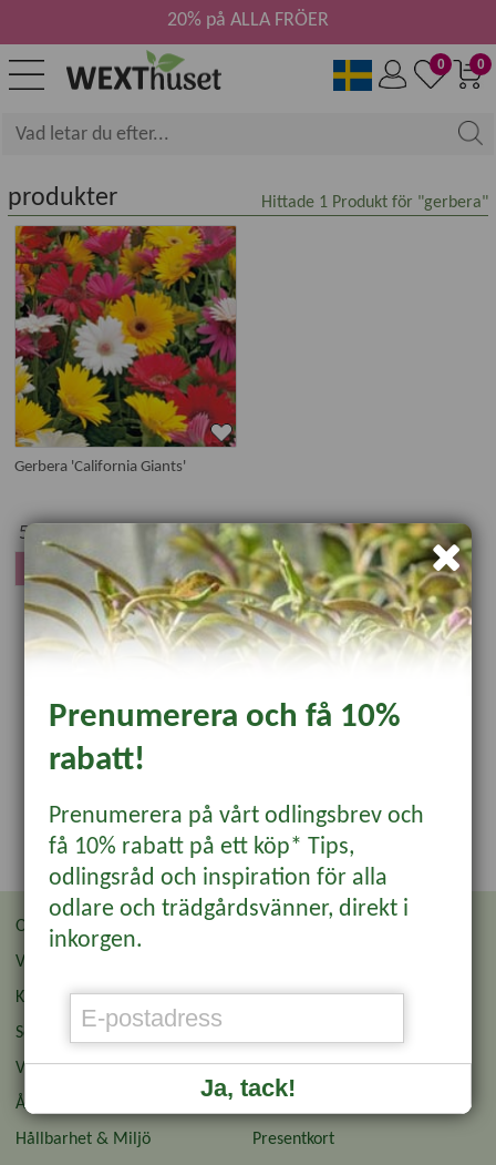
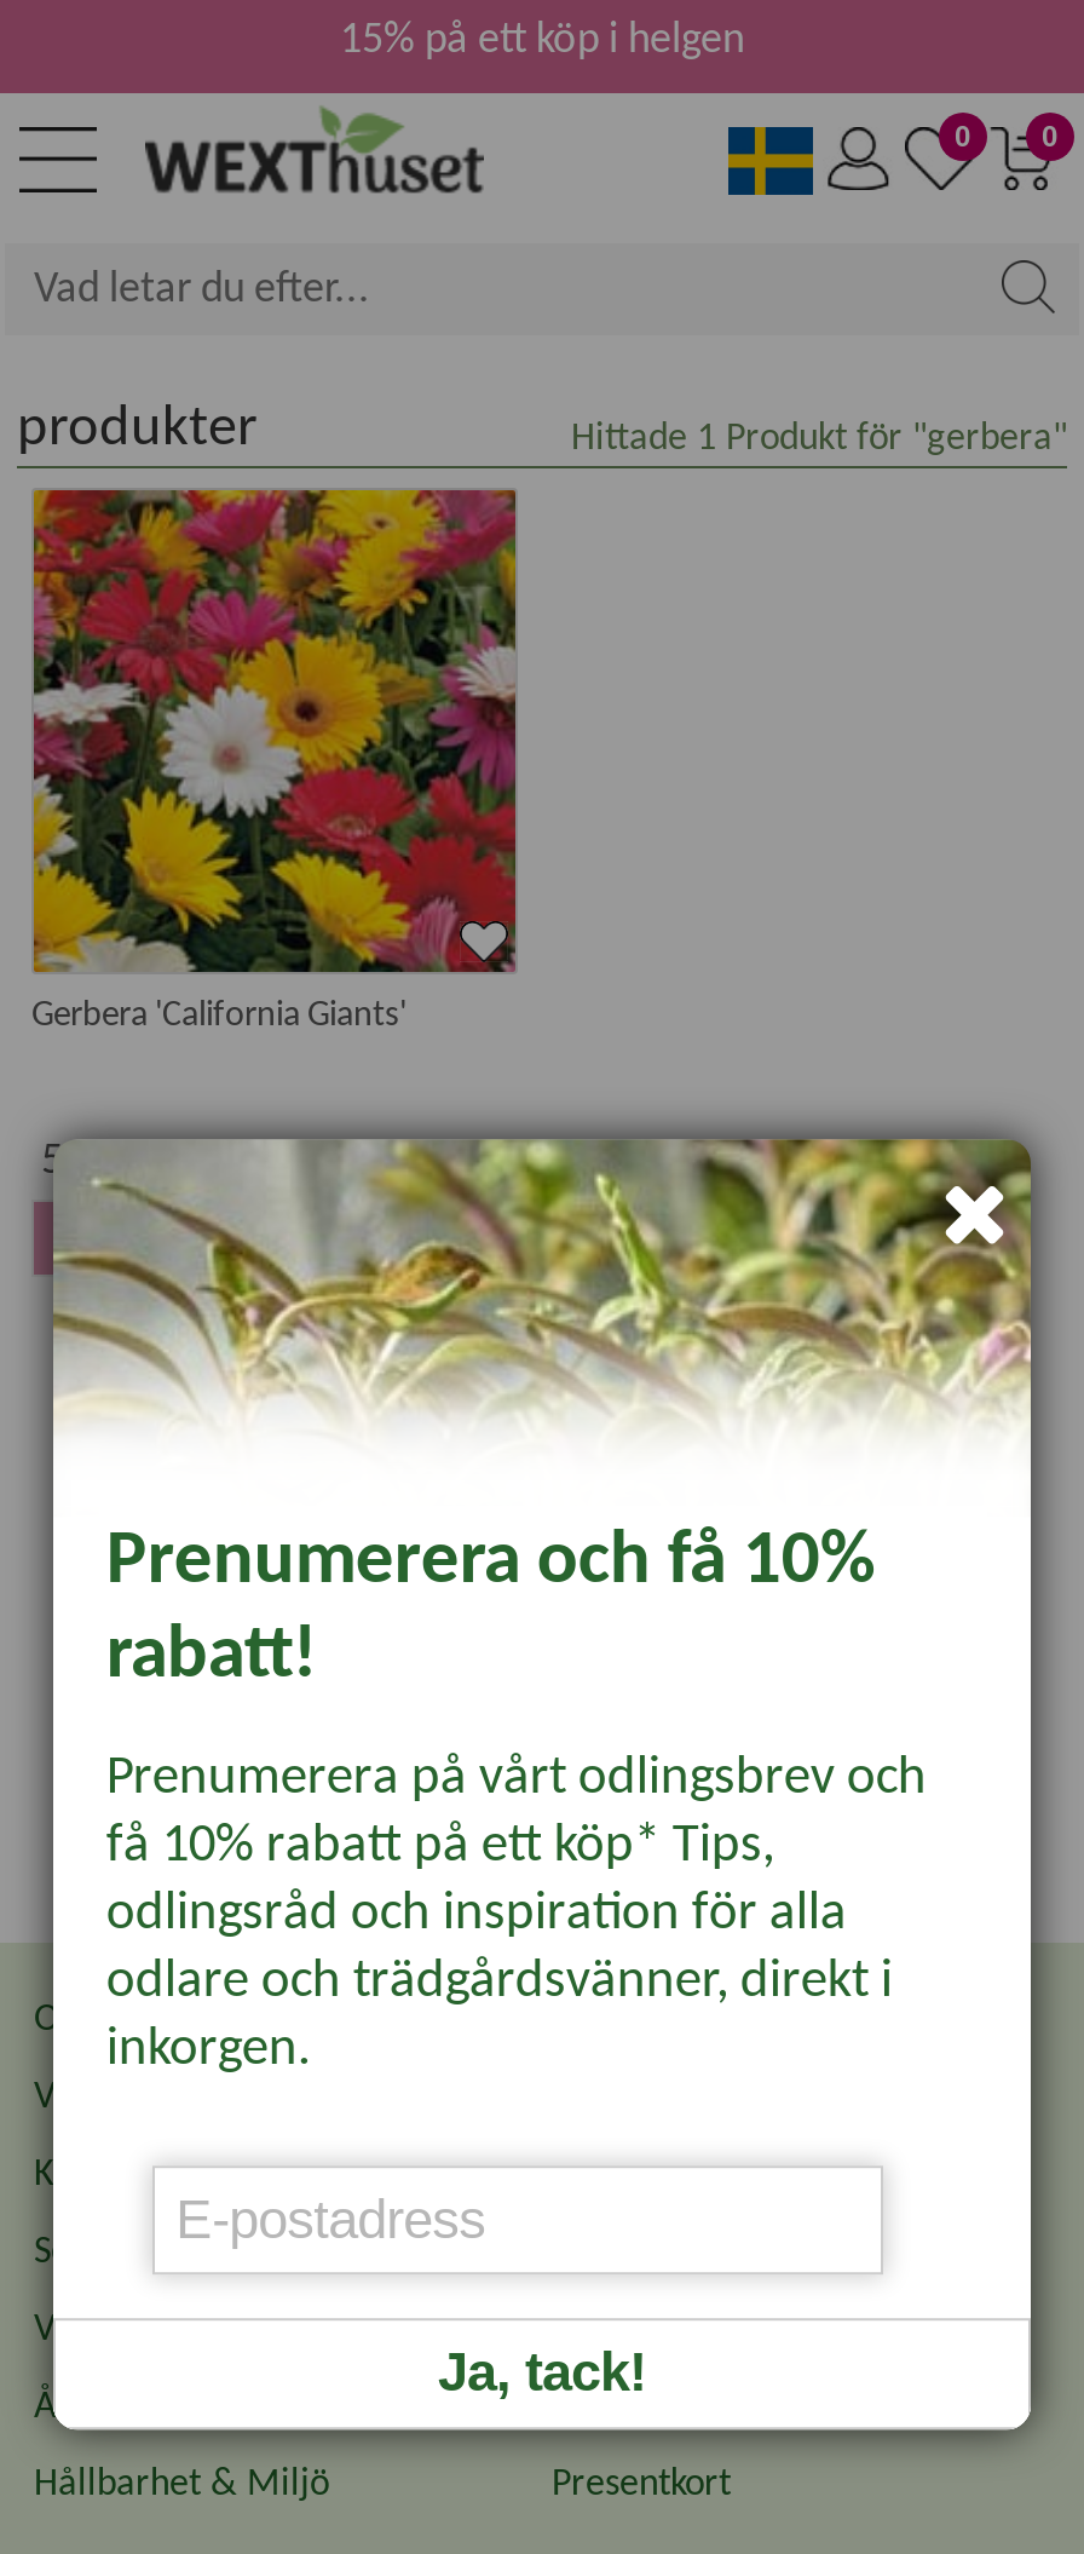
- 20% på ALLA FRÖER
+ 15% på ett köp i helgen
